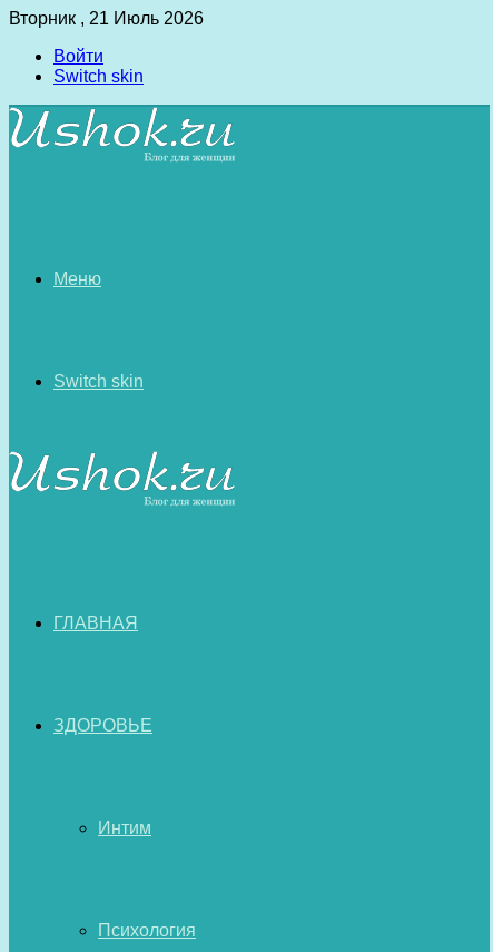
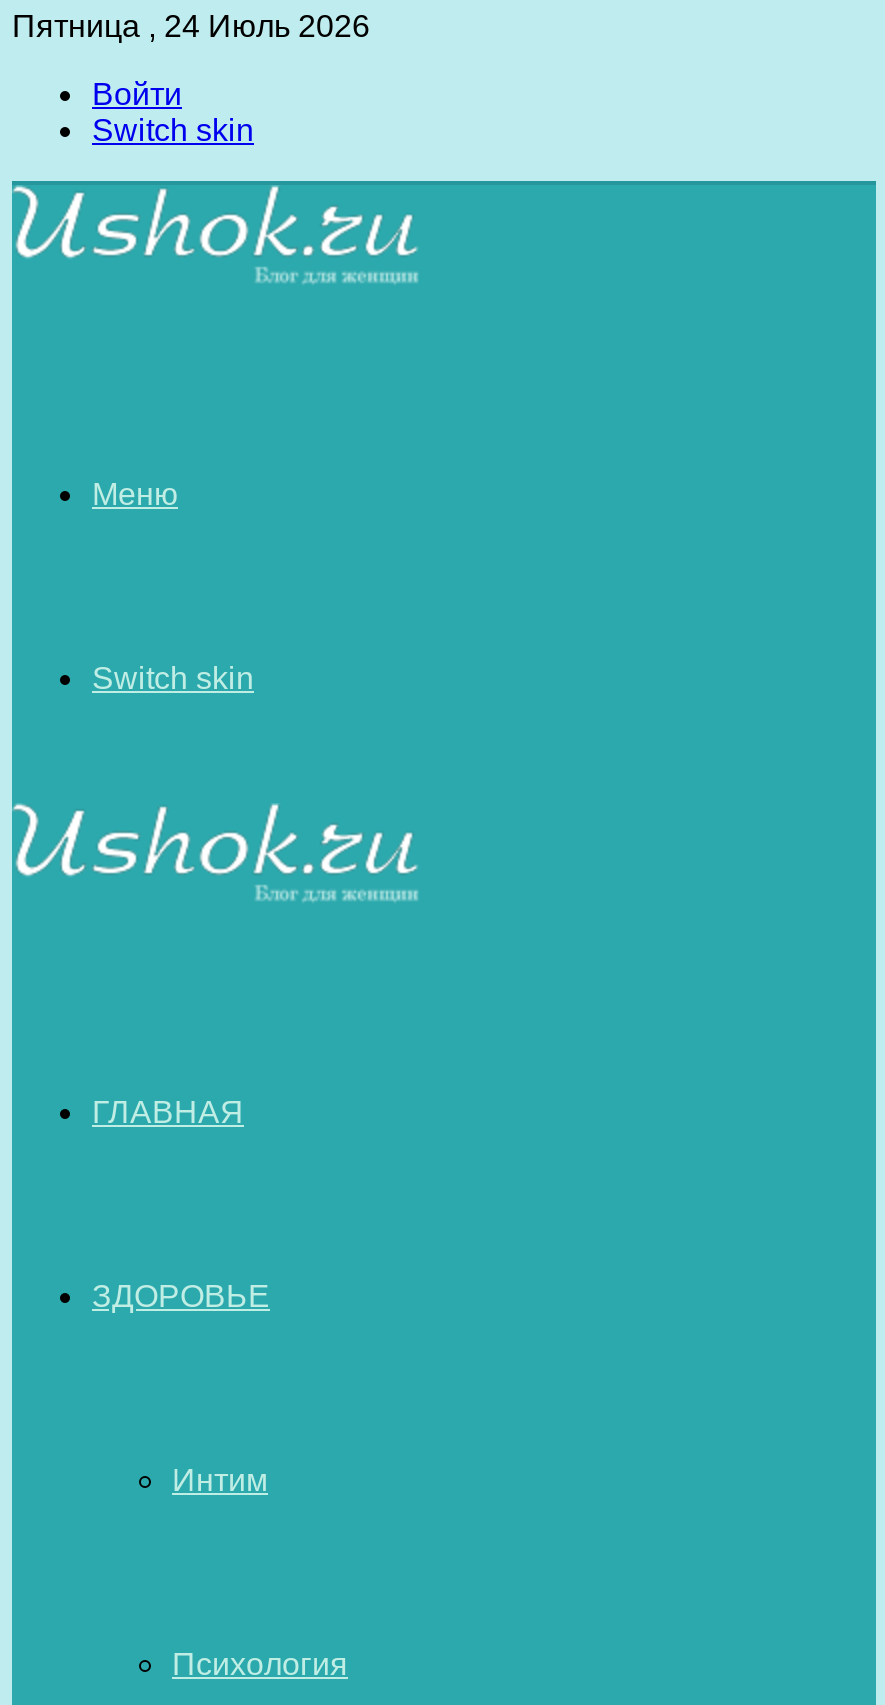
- Вторник , 21 Июль 2026
+ Пятница , 24 Июль 2026
